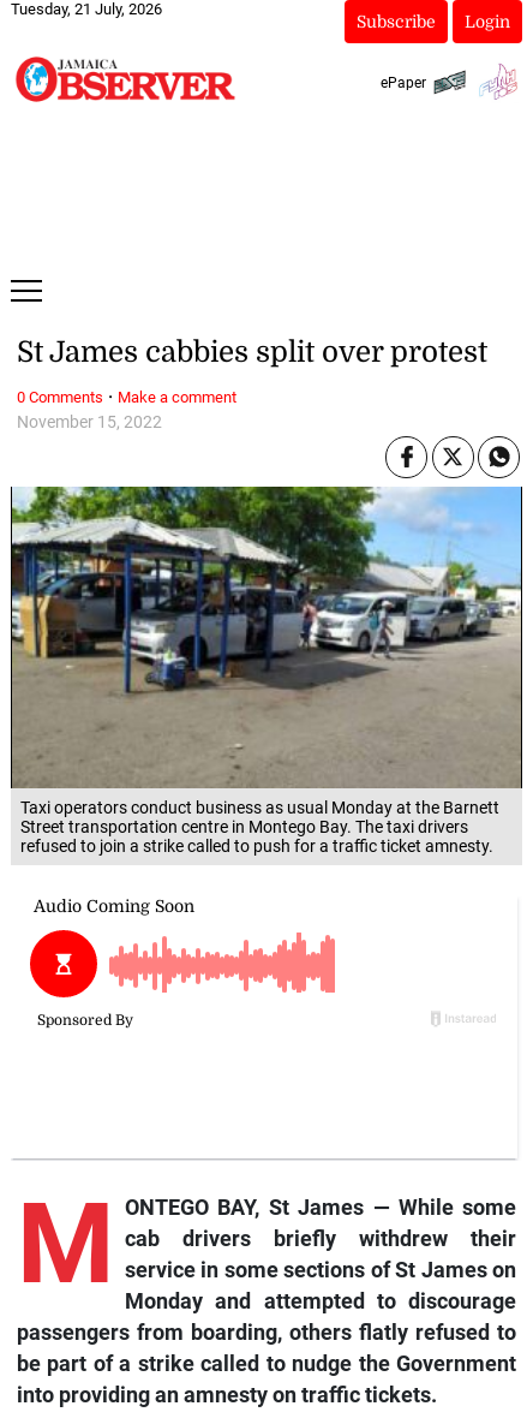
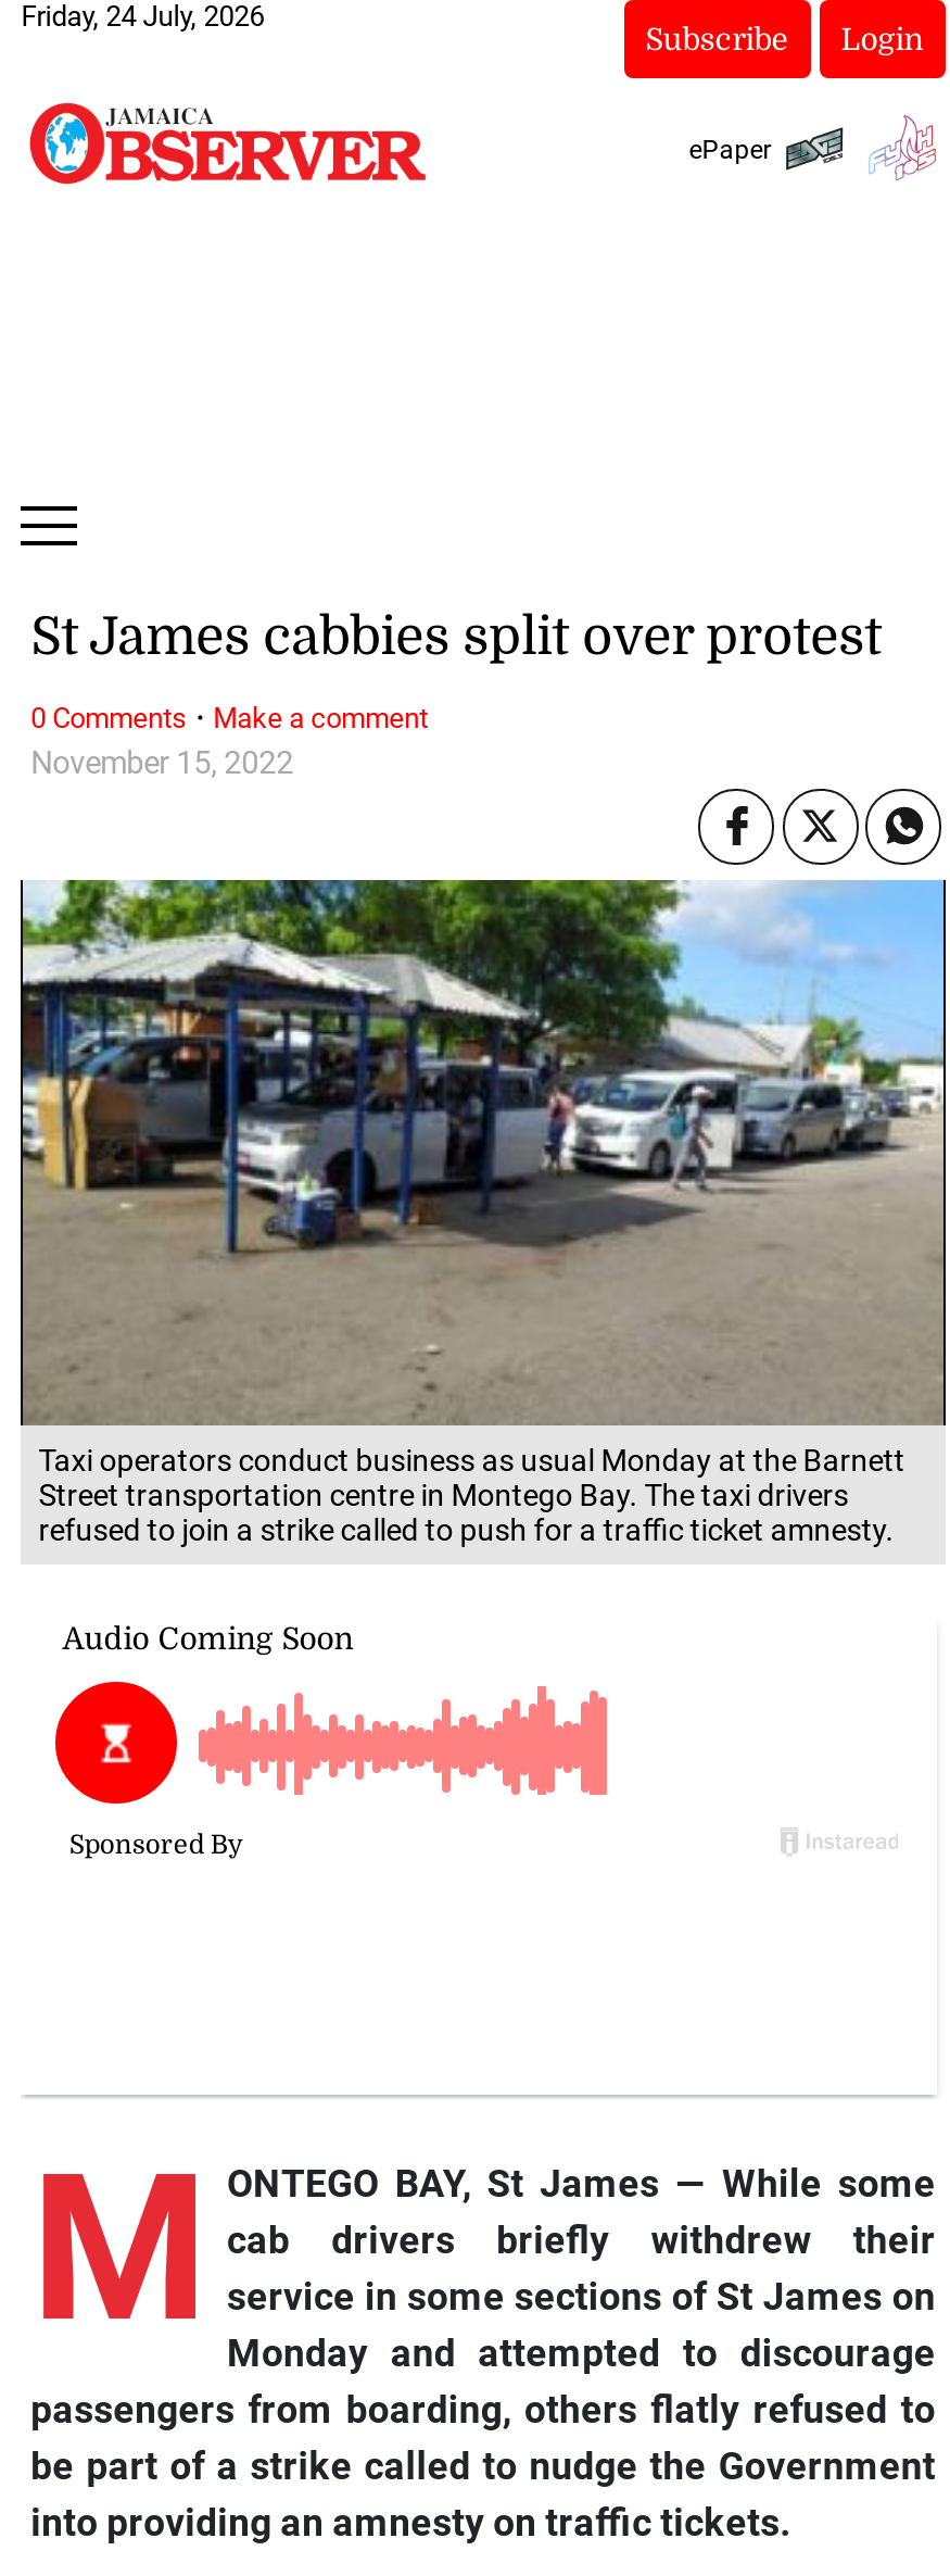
- Tuesday, 21 July, 2026
+ Friday, 24 July, 2026
